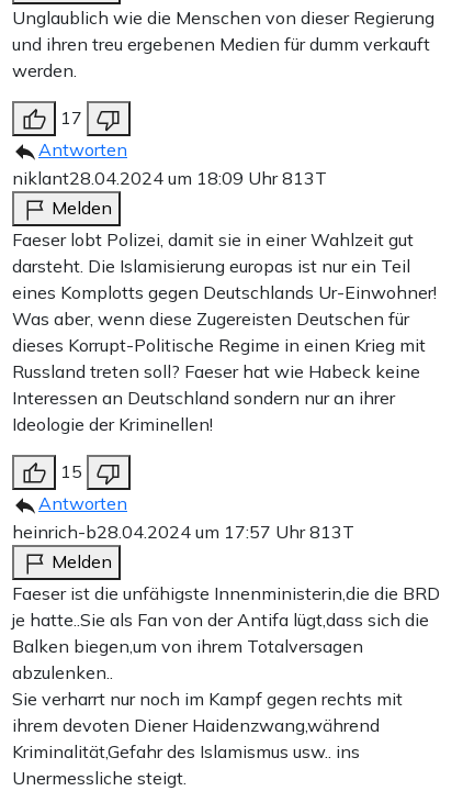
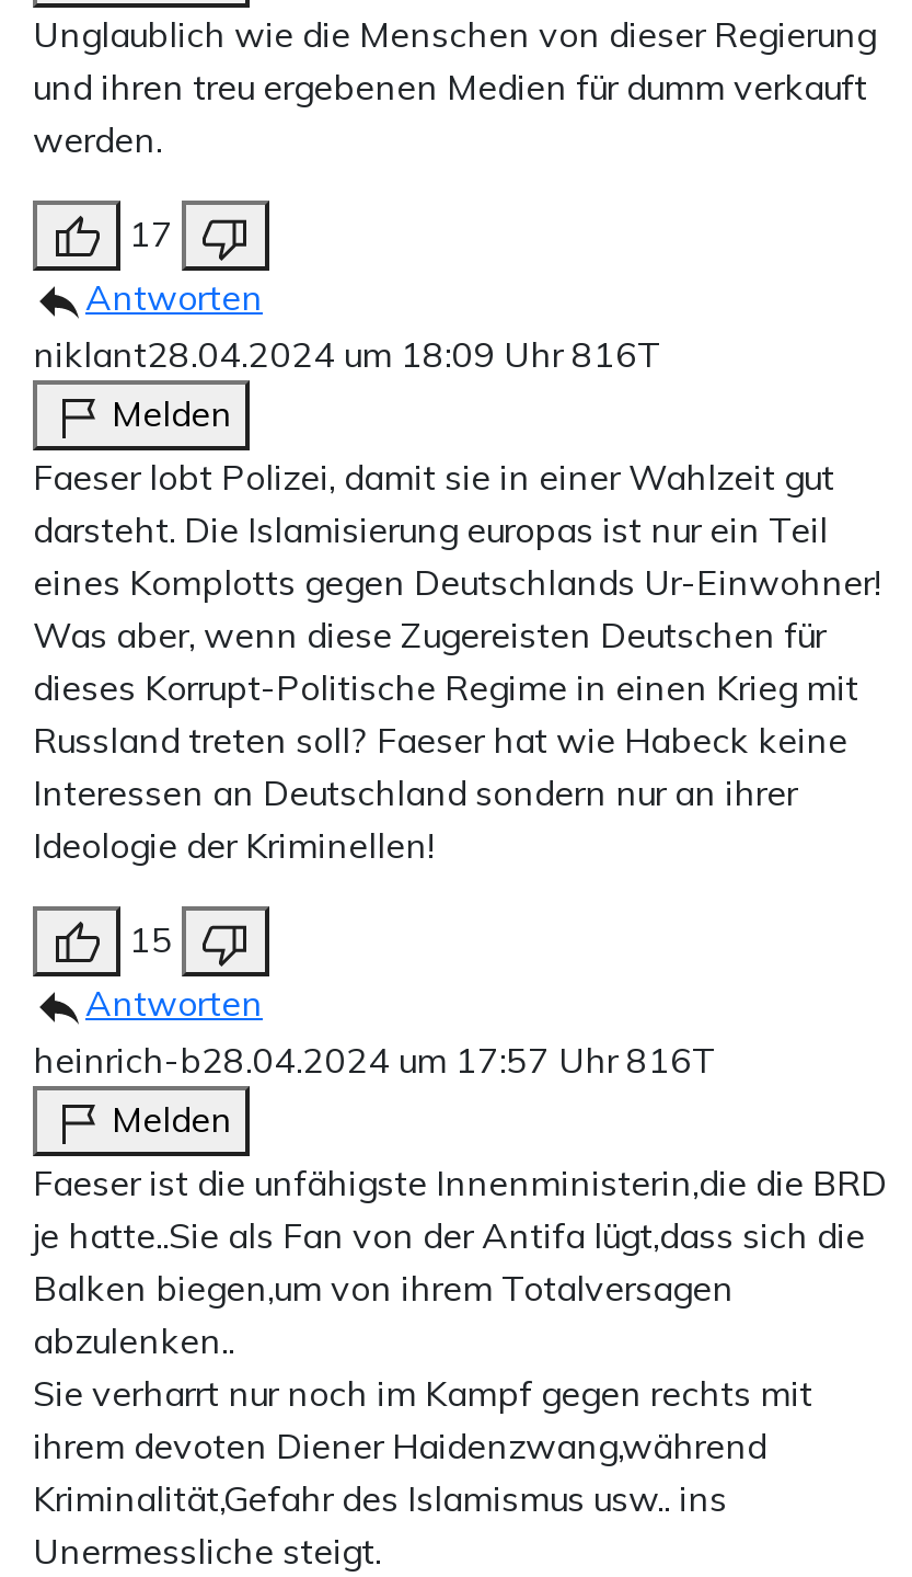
- niklant28.04.2024 um 18:09 Uhr 813T
+ niklant28.04.2024 um 18:09 Uhr 816T

- heinrich-b28.04.2024 um 17:57 Uhr 813T
+ heinrich-b28.04.2024 um 17:57 Uhr 816T
